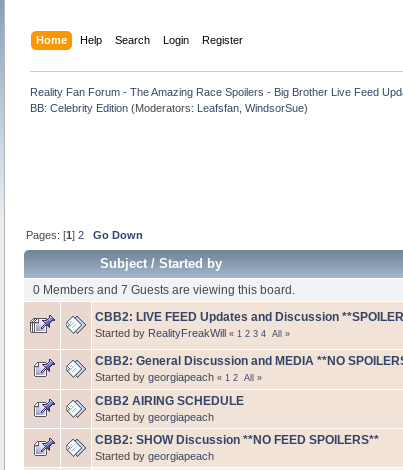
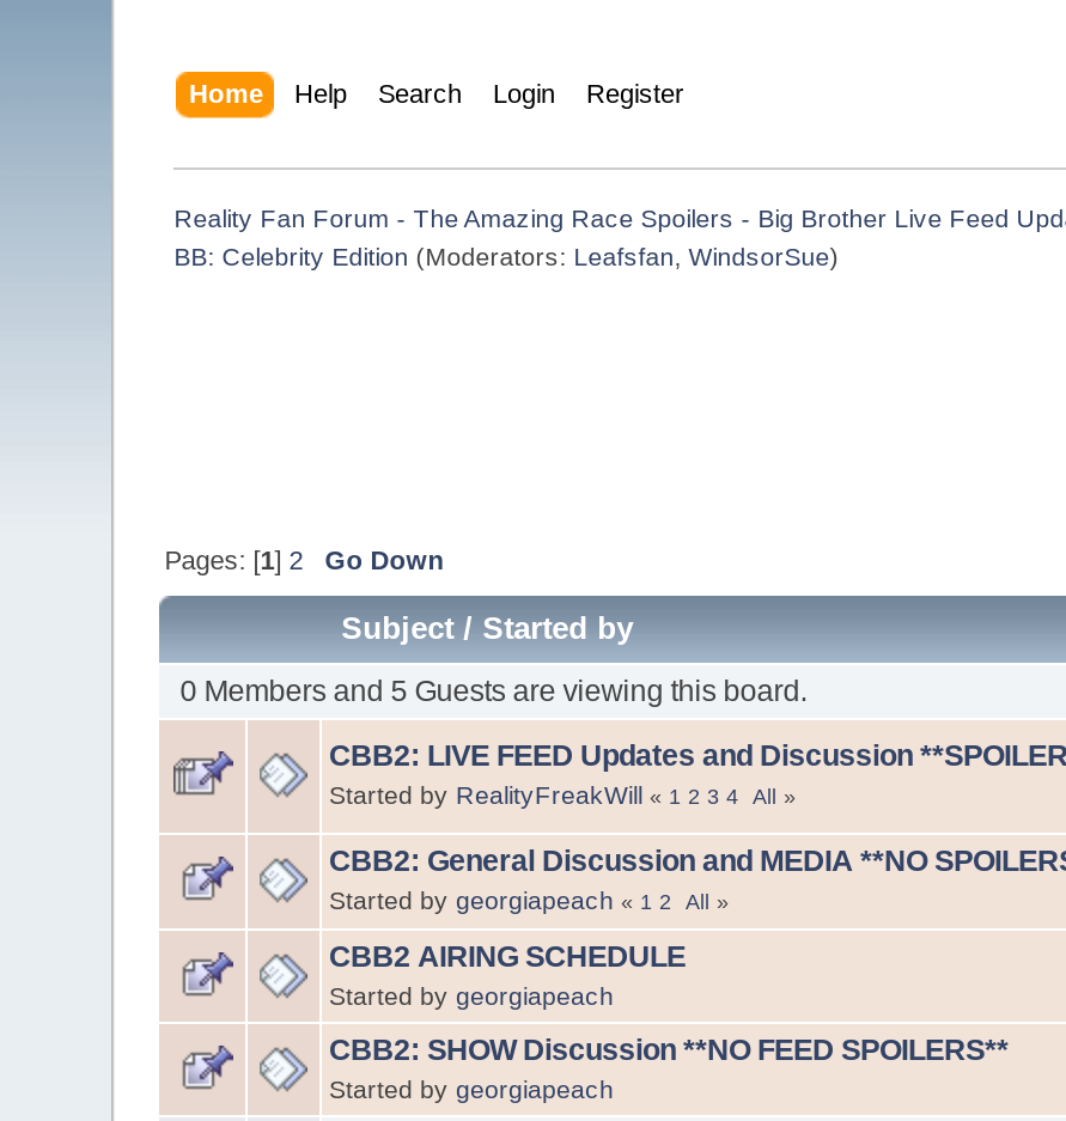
- 0 Members and 7 Guests are viewing this board.
+ 0 Members and 5 Guests are viewing this board.
